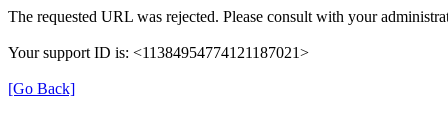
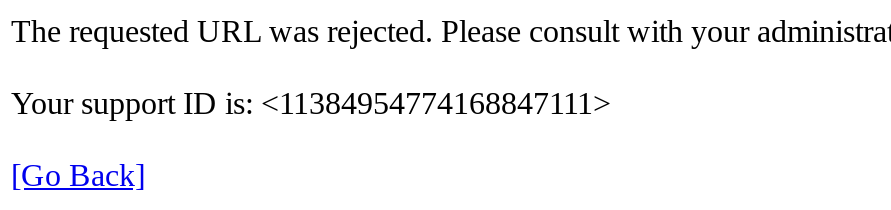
- Your support ID is: <11384954774121187021>
+ Your support ID is: <11384954774168847111>
